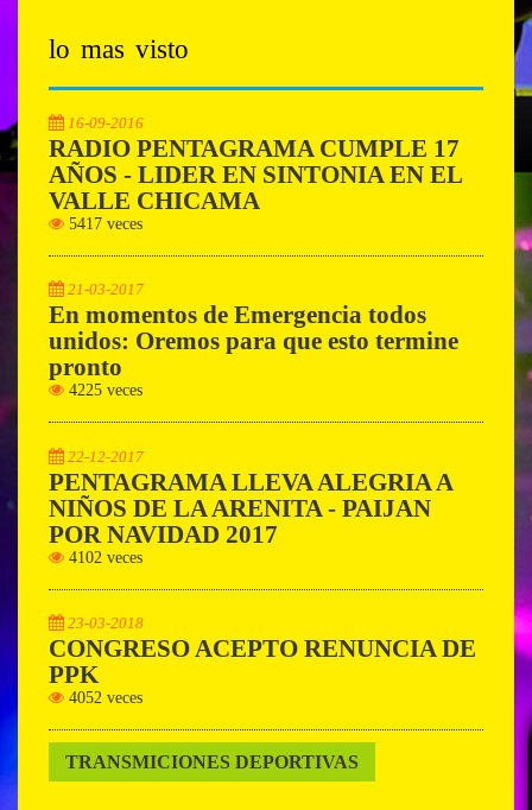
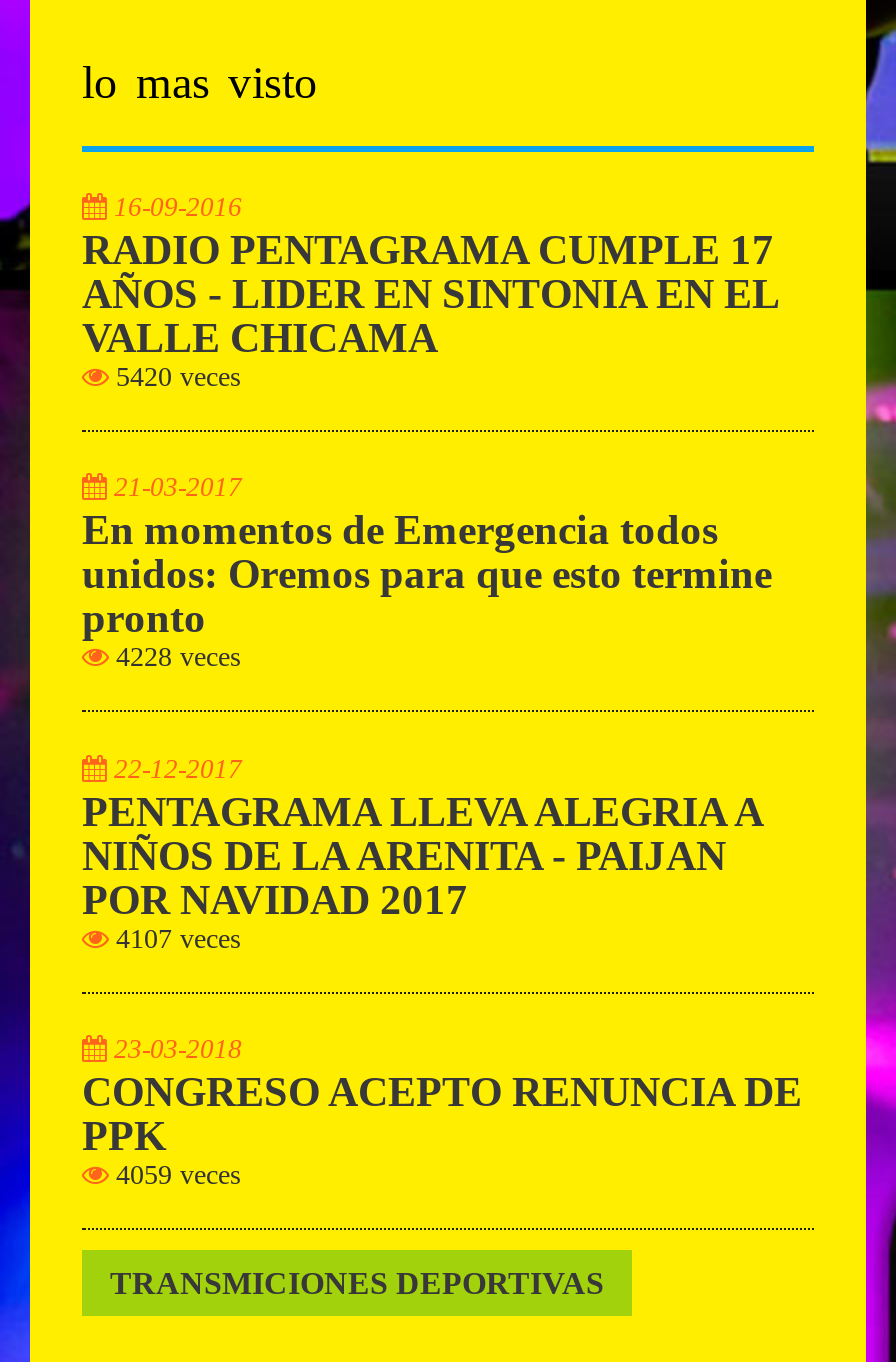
- 5417 veces
+ 5420 veces

- 4225 veces
+ 4228 veces

- 4102 veces
+ 4107 veces

- 4052 veces
+ 4059 veces
